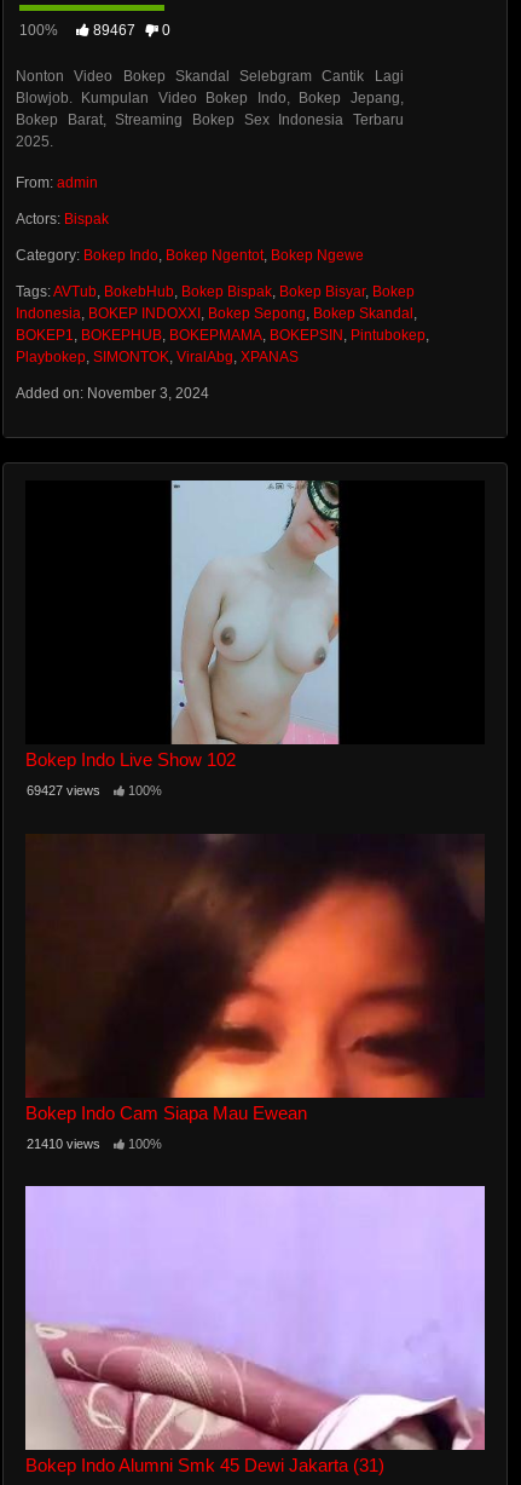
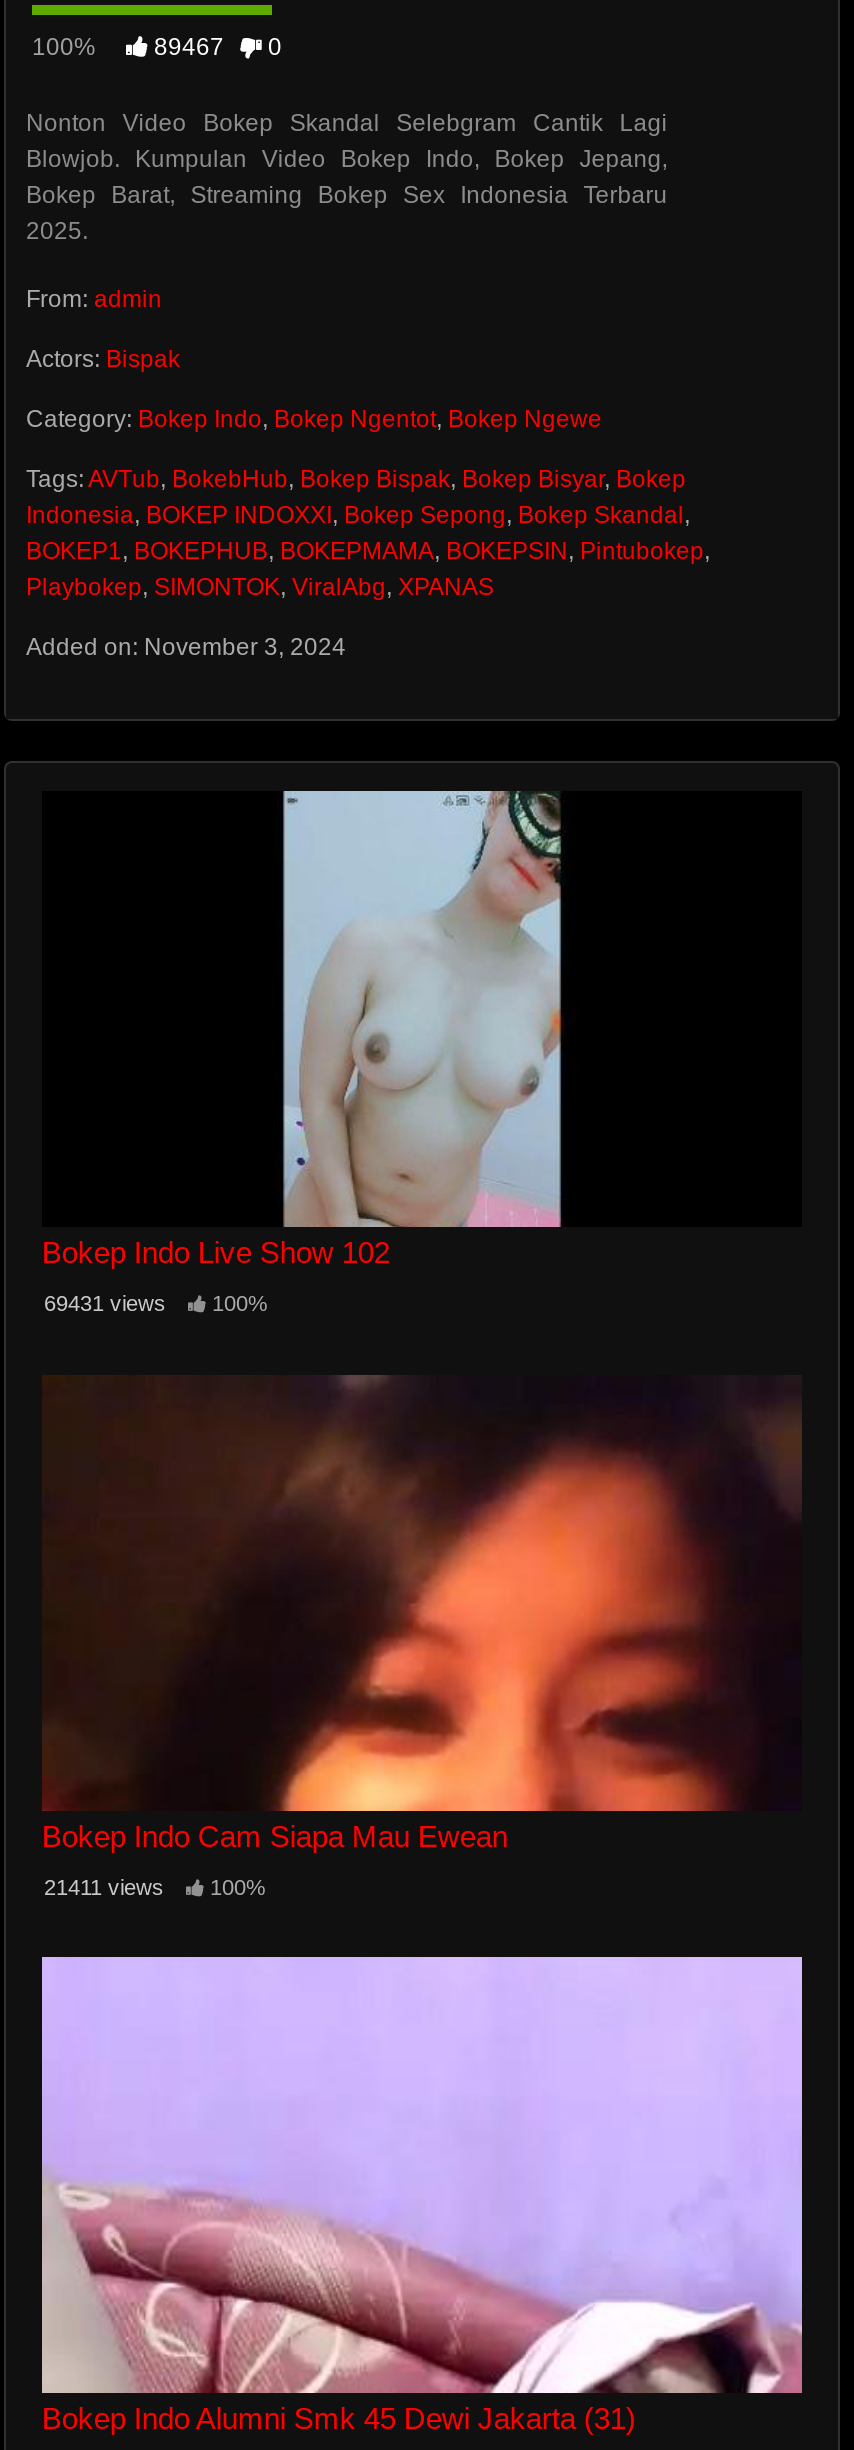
- 69427 views 100%
+ 69431 views 100%

- 21410 views 100%
+ 21411 views 100%
